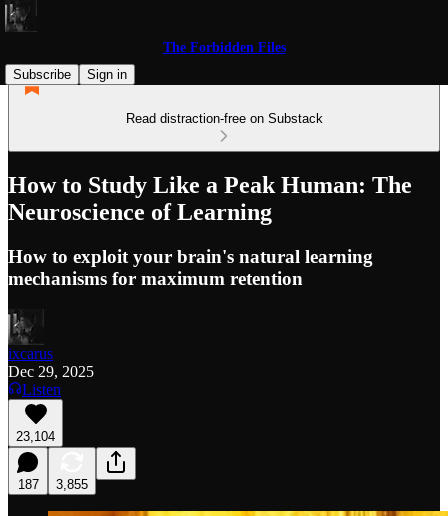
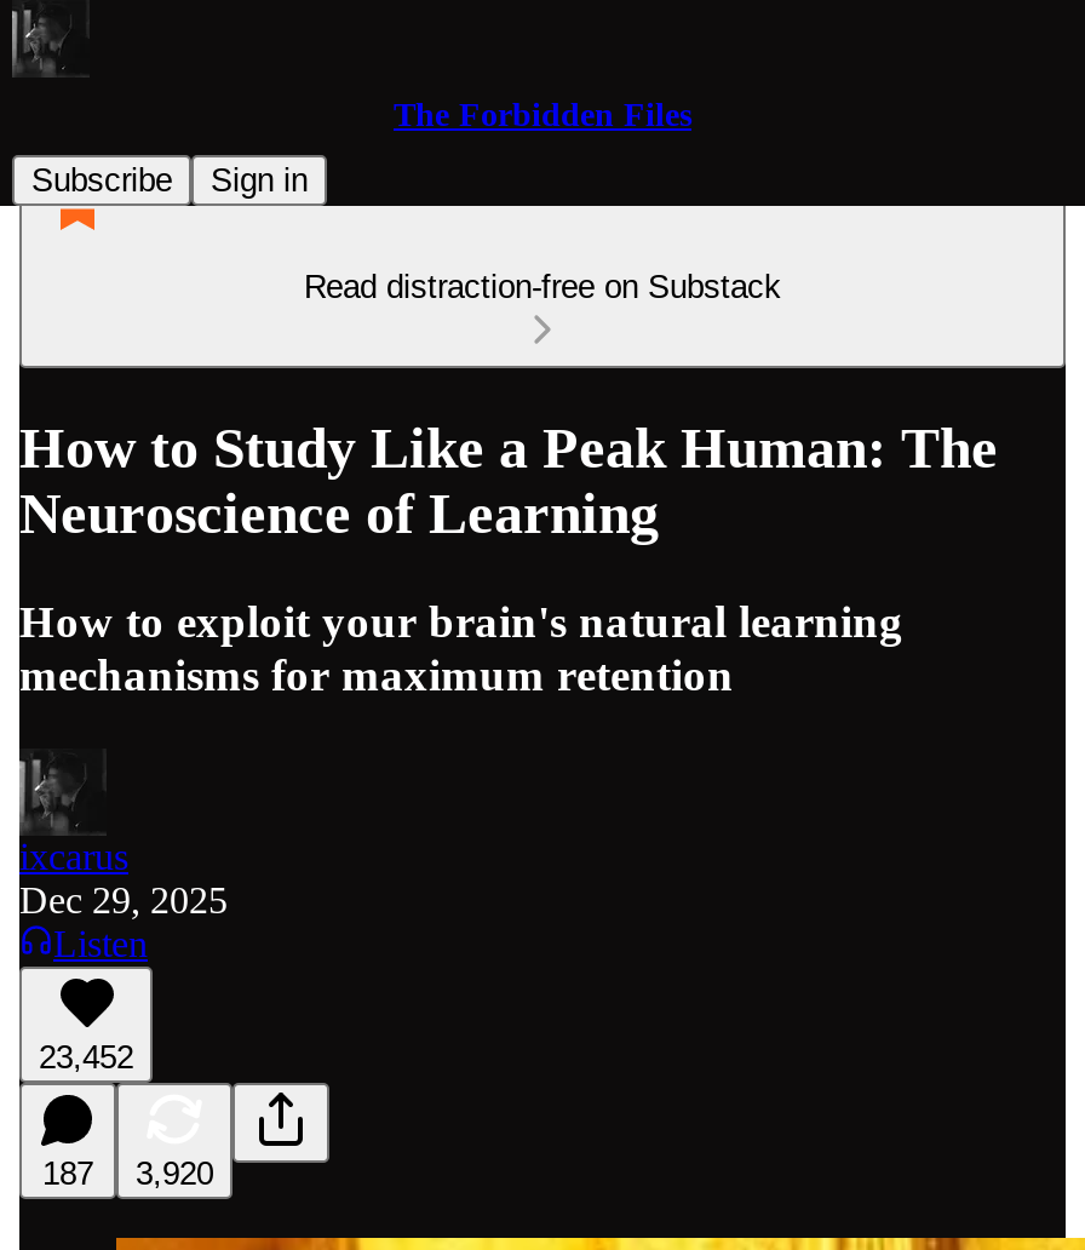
- 23,104
+ 23,452

- 187 3,855
+ 187 3,920
